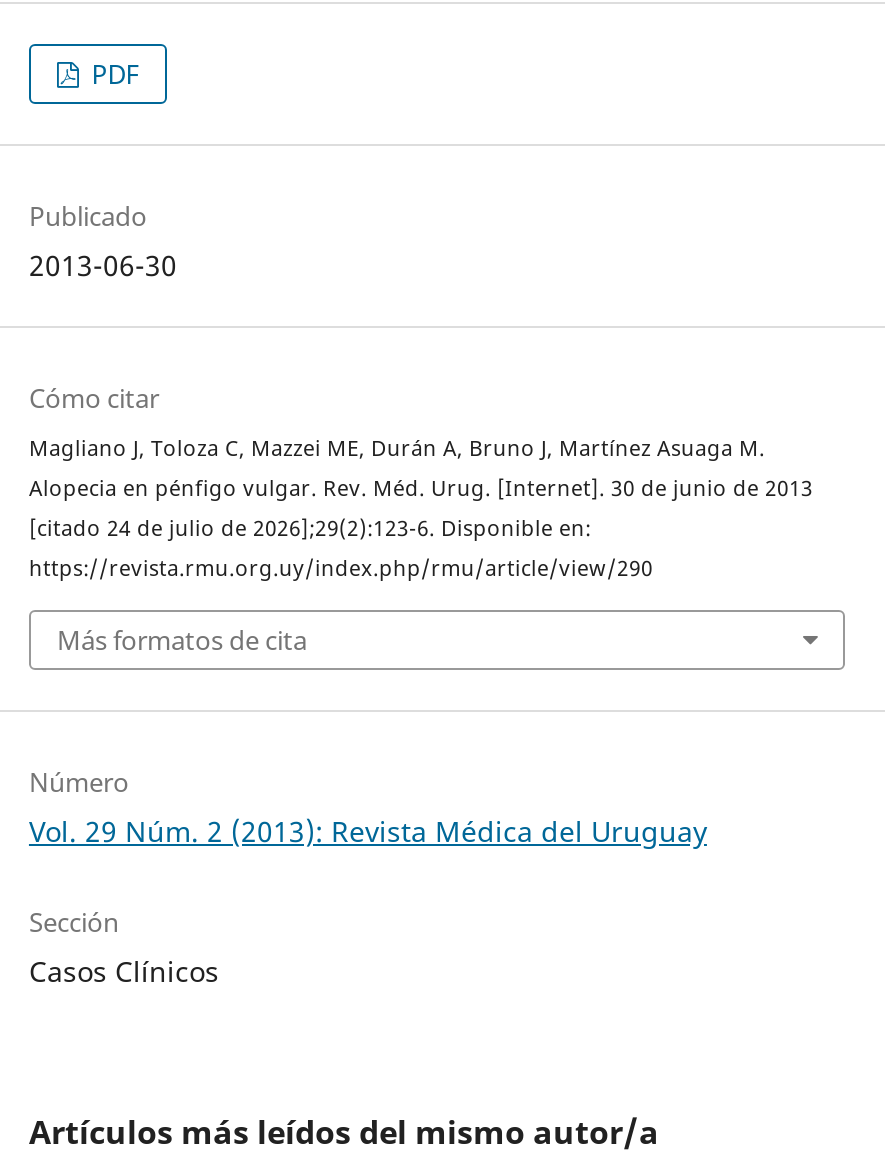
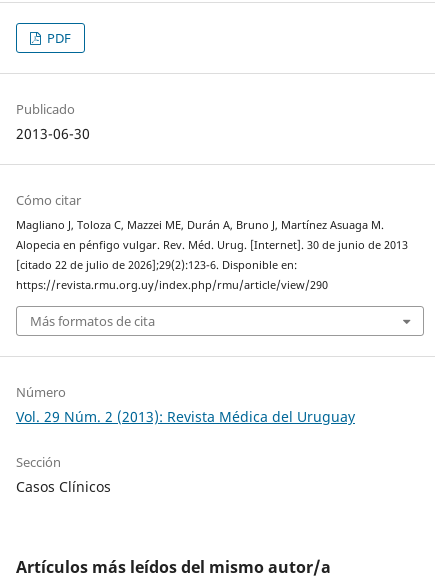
- [citado 24 de julio de 2026];29(2):123-6. Disponible en:
+ [citado 22 de julio de 2026];29(2):123-6. Disponible en:
